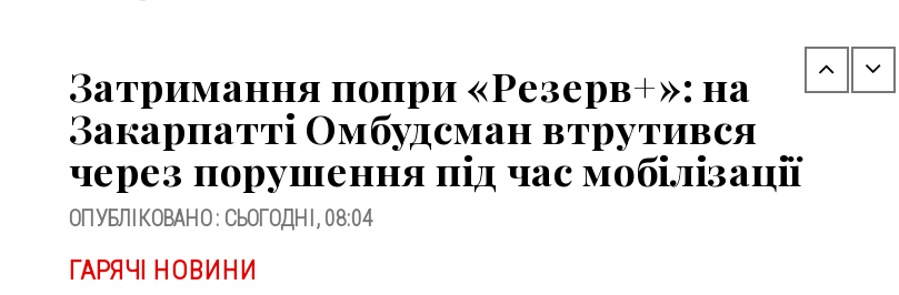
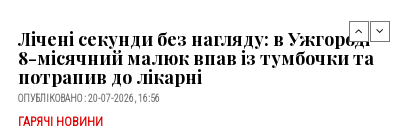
- Затримання попри «Резерв+»: на
- Закарпатті Омбудсман втрутився
- через порушення під час мобілізації
- ОПУБЛІКОВАНО : СЬОГОДНІ, 08:04
+ Лічені секунди без нагляду: в Ужгороді
+ 8-місячний малюк впав із тумбочки та
+ потрапив до лікарні
+ ОПУБЛІКОВАНО : 20-07-2026, 16:56
